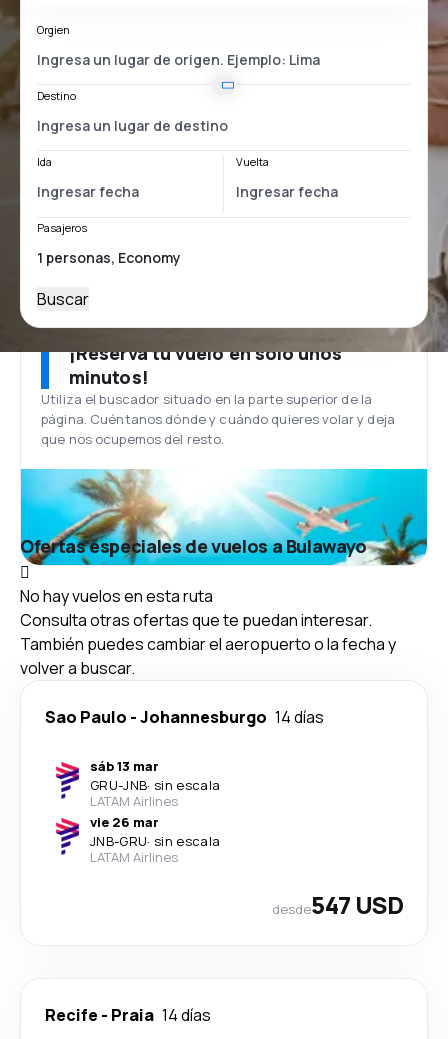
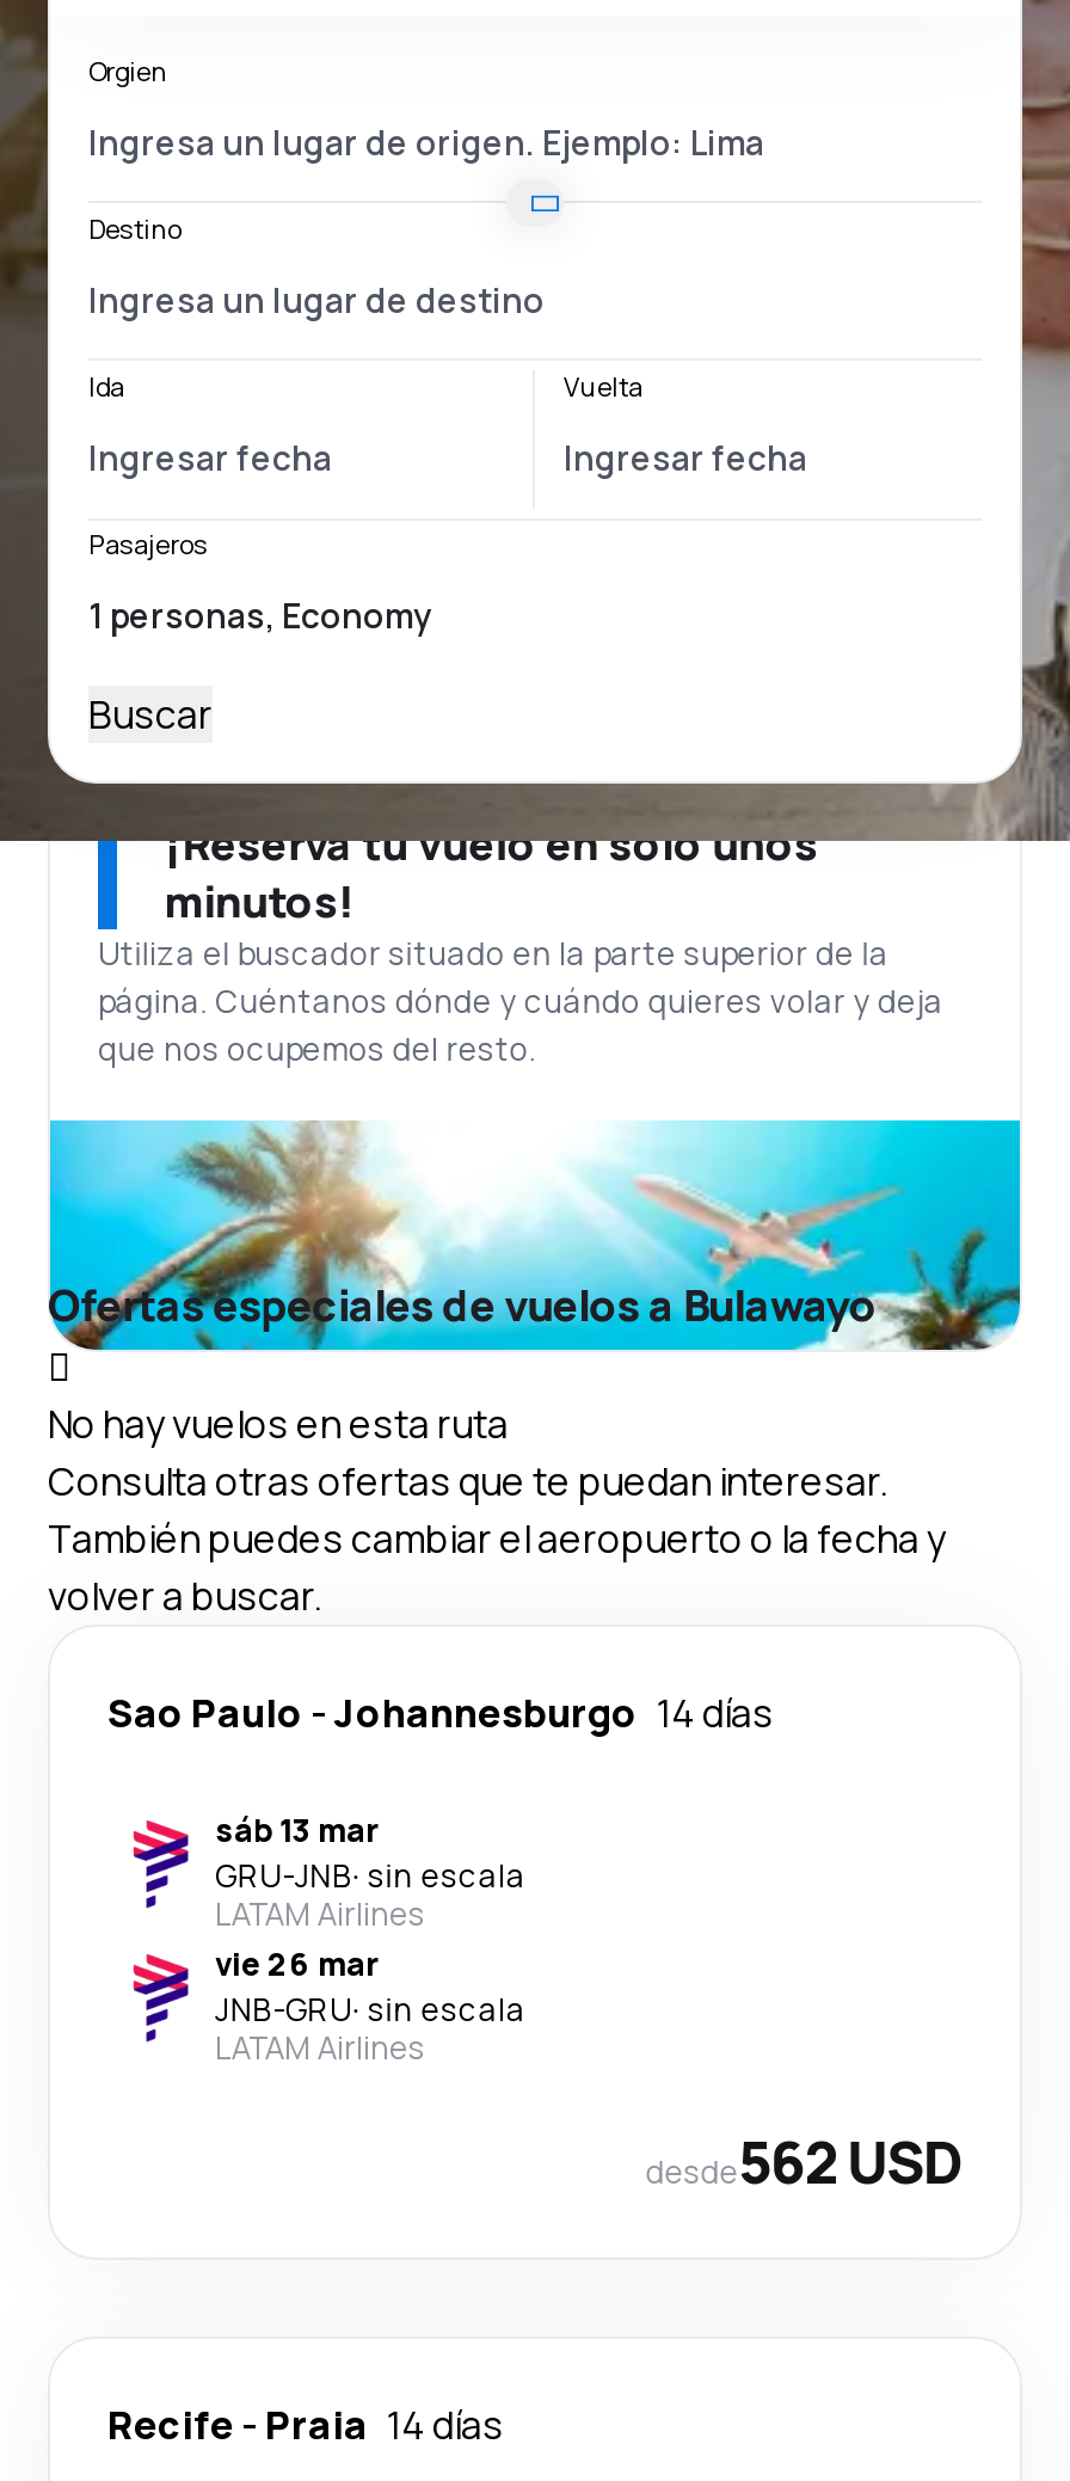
- desde547 USD
+ desde562 USD
